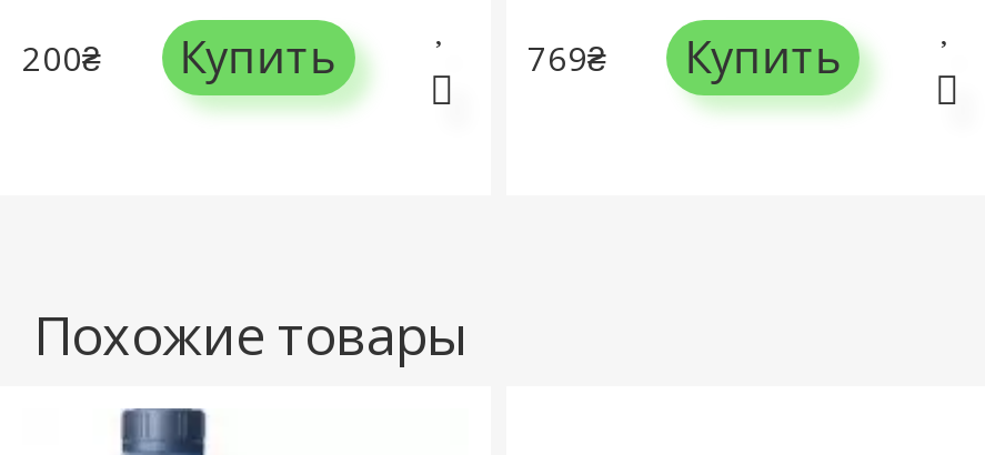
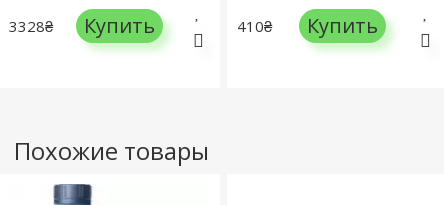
- 200₴ Купить
+ 3328₴ Купить

- 769₴ Купить
+ 410₴ Купить
